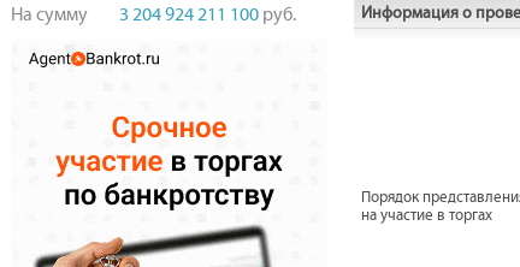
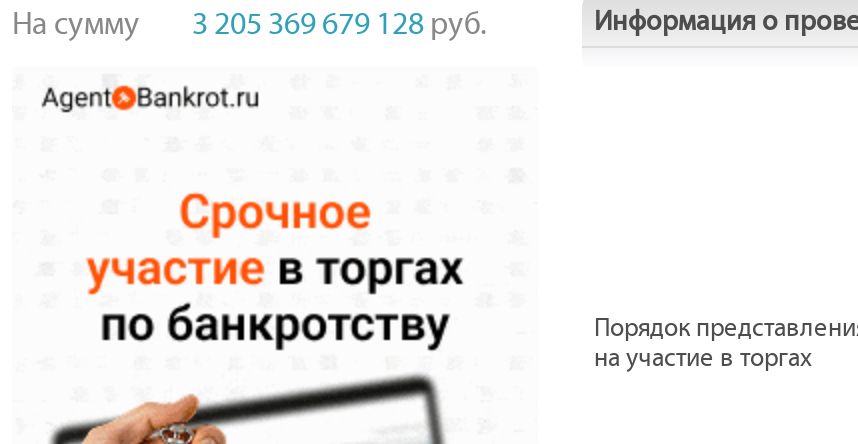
- На сумму 3 204 924 211 100 руб.
+ На сумму 3 205 369 679 128 руб.
